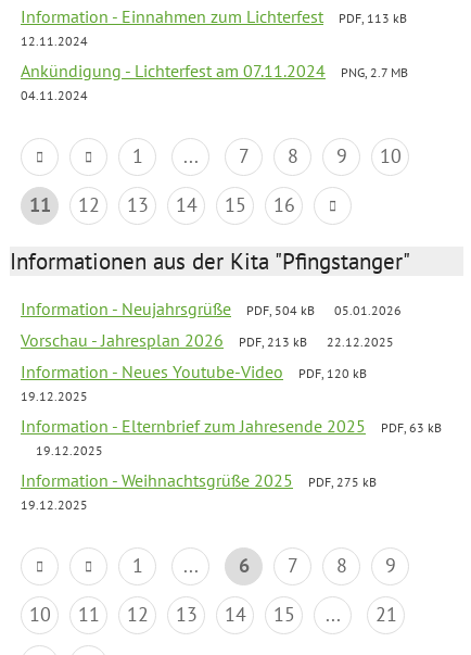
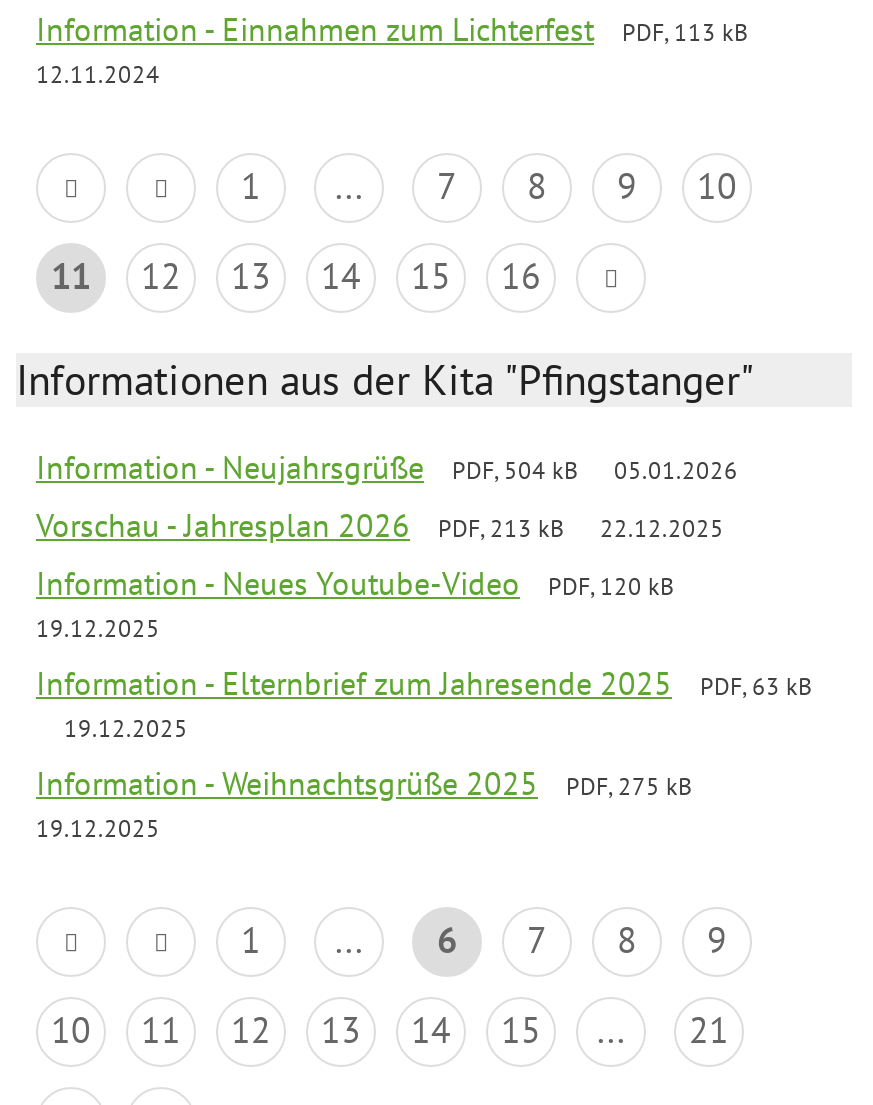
- Ankündigung - Lichterfest am 07.11.2024
- PNG, 2.7 MB
- 04.11.2024
